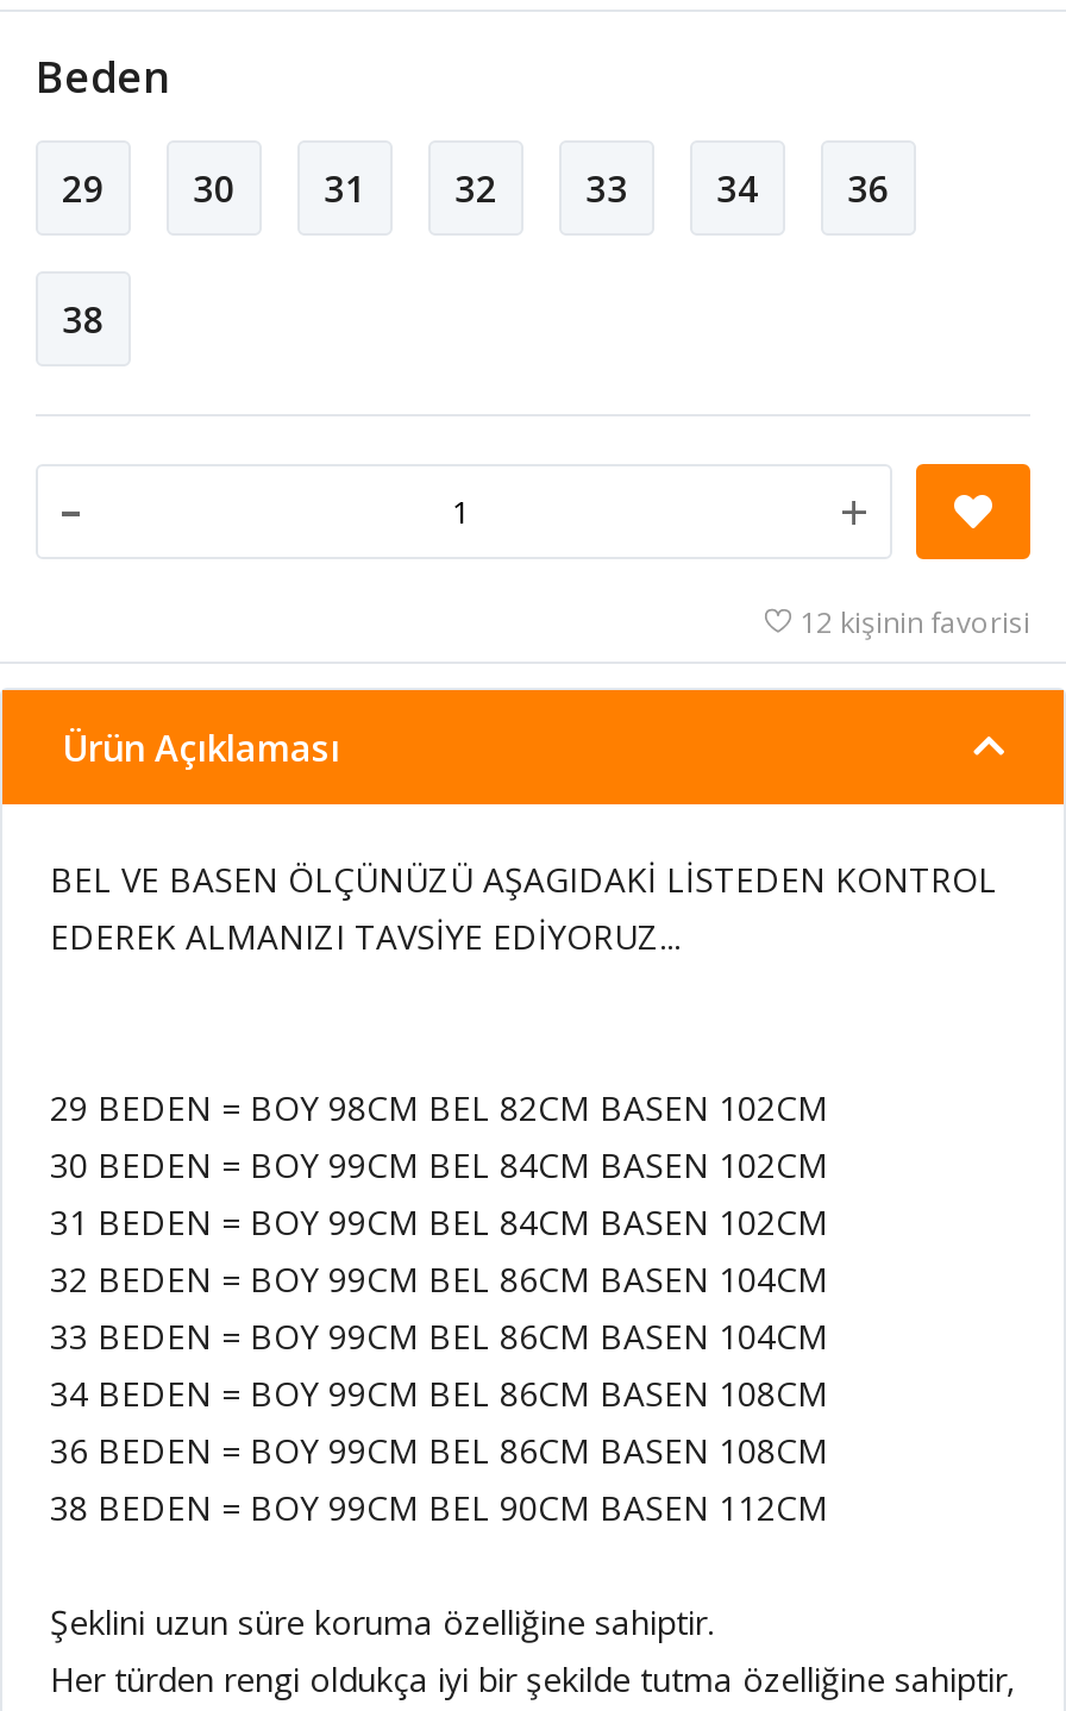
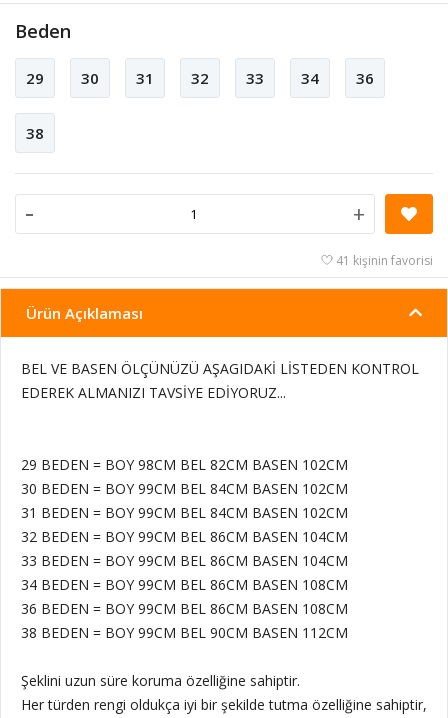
- 12 kişinin favorisi
+ 41 kişinin favorisi
